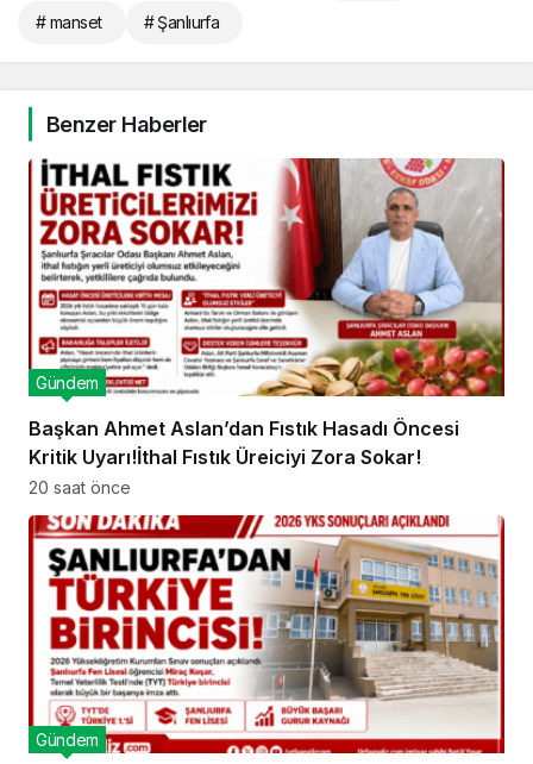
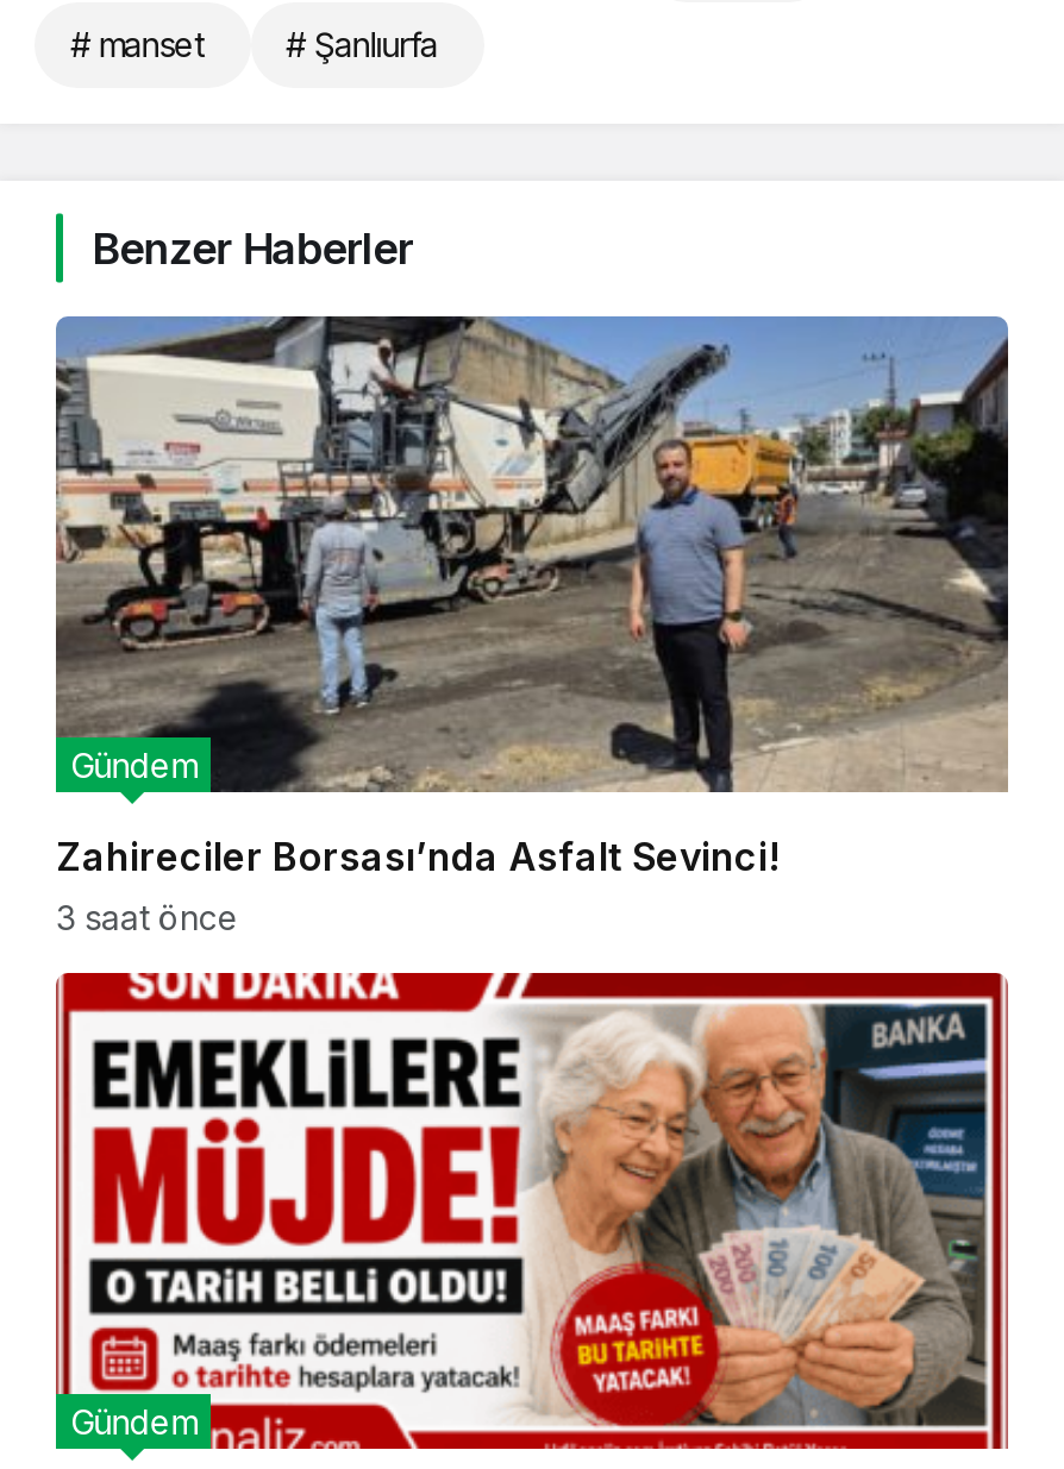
- [image]
- Başkan Ahmet Aslan’dan Fıstık Hasadı Öncesi
- Kritik Uyarı!İthal Fıstık Üreiciyi Zora Sokar!
+ [image]
+ Zahireciler Borsası’nda Asfalt Sevinci!

- 20 saat önce
+ 3 saat önce

- [image]
+ [image]
